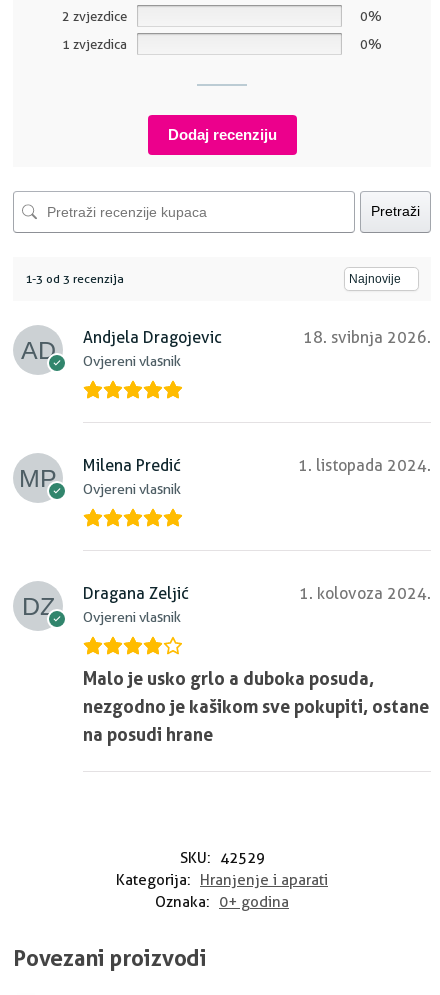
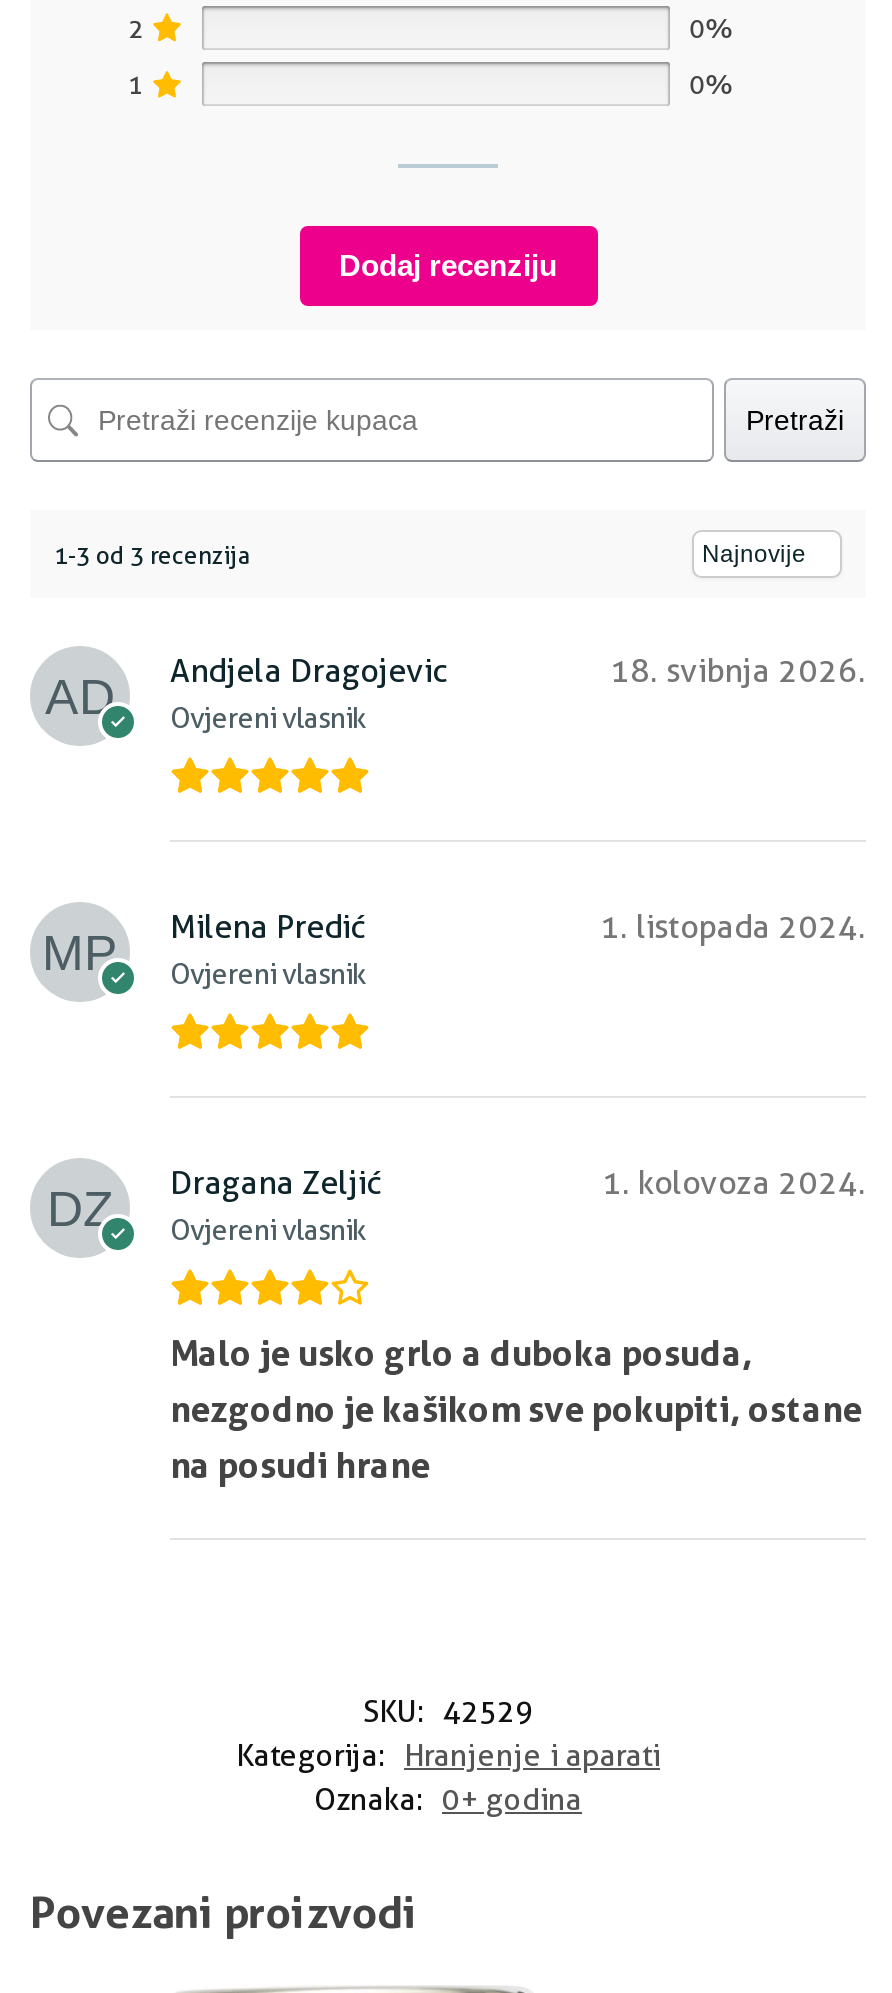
- 2 zvjezdice
+ 2

- 1 zvjezdica
+ 1
